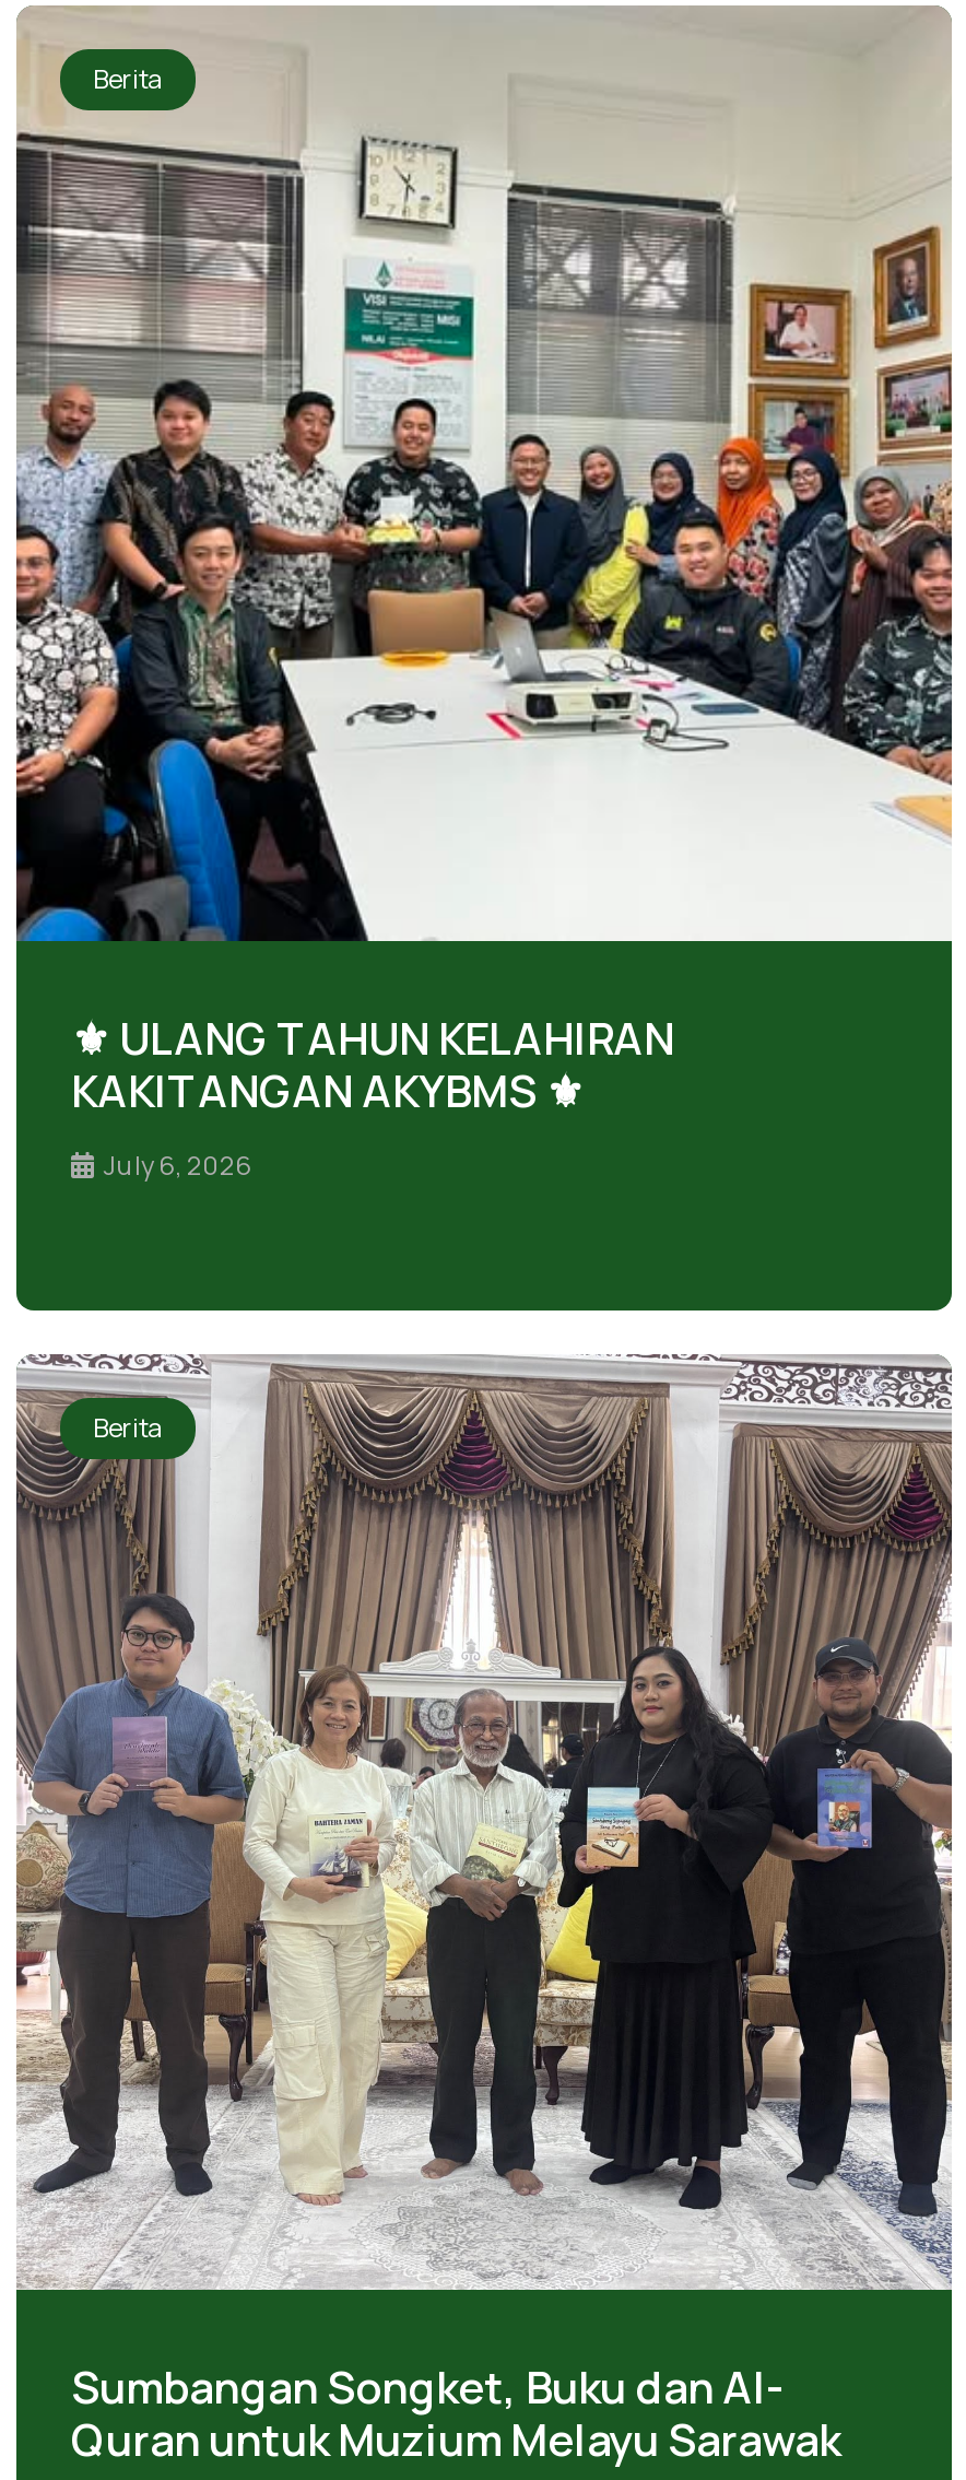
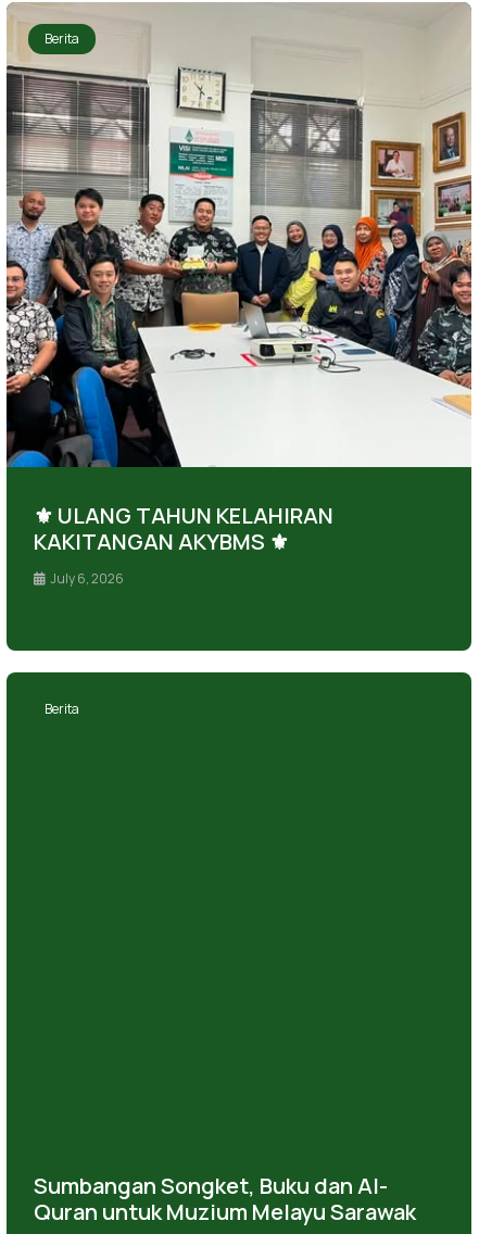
- [image]
